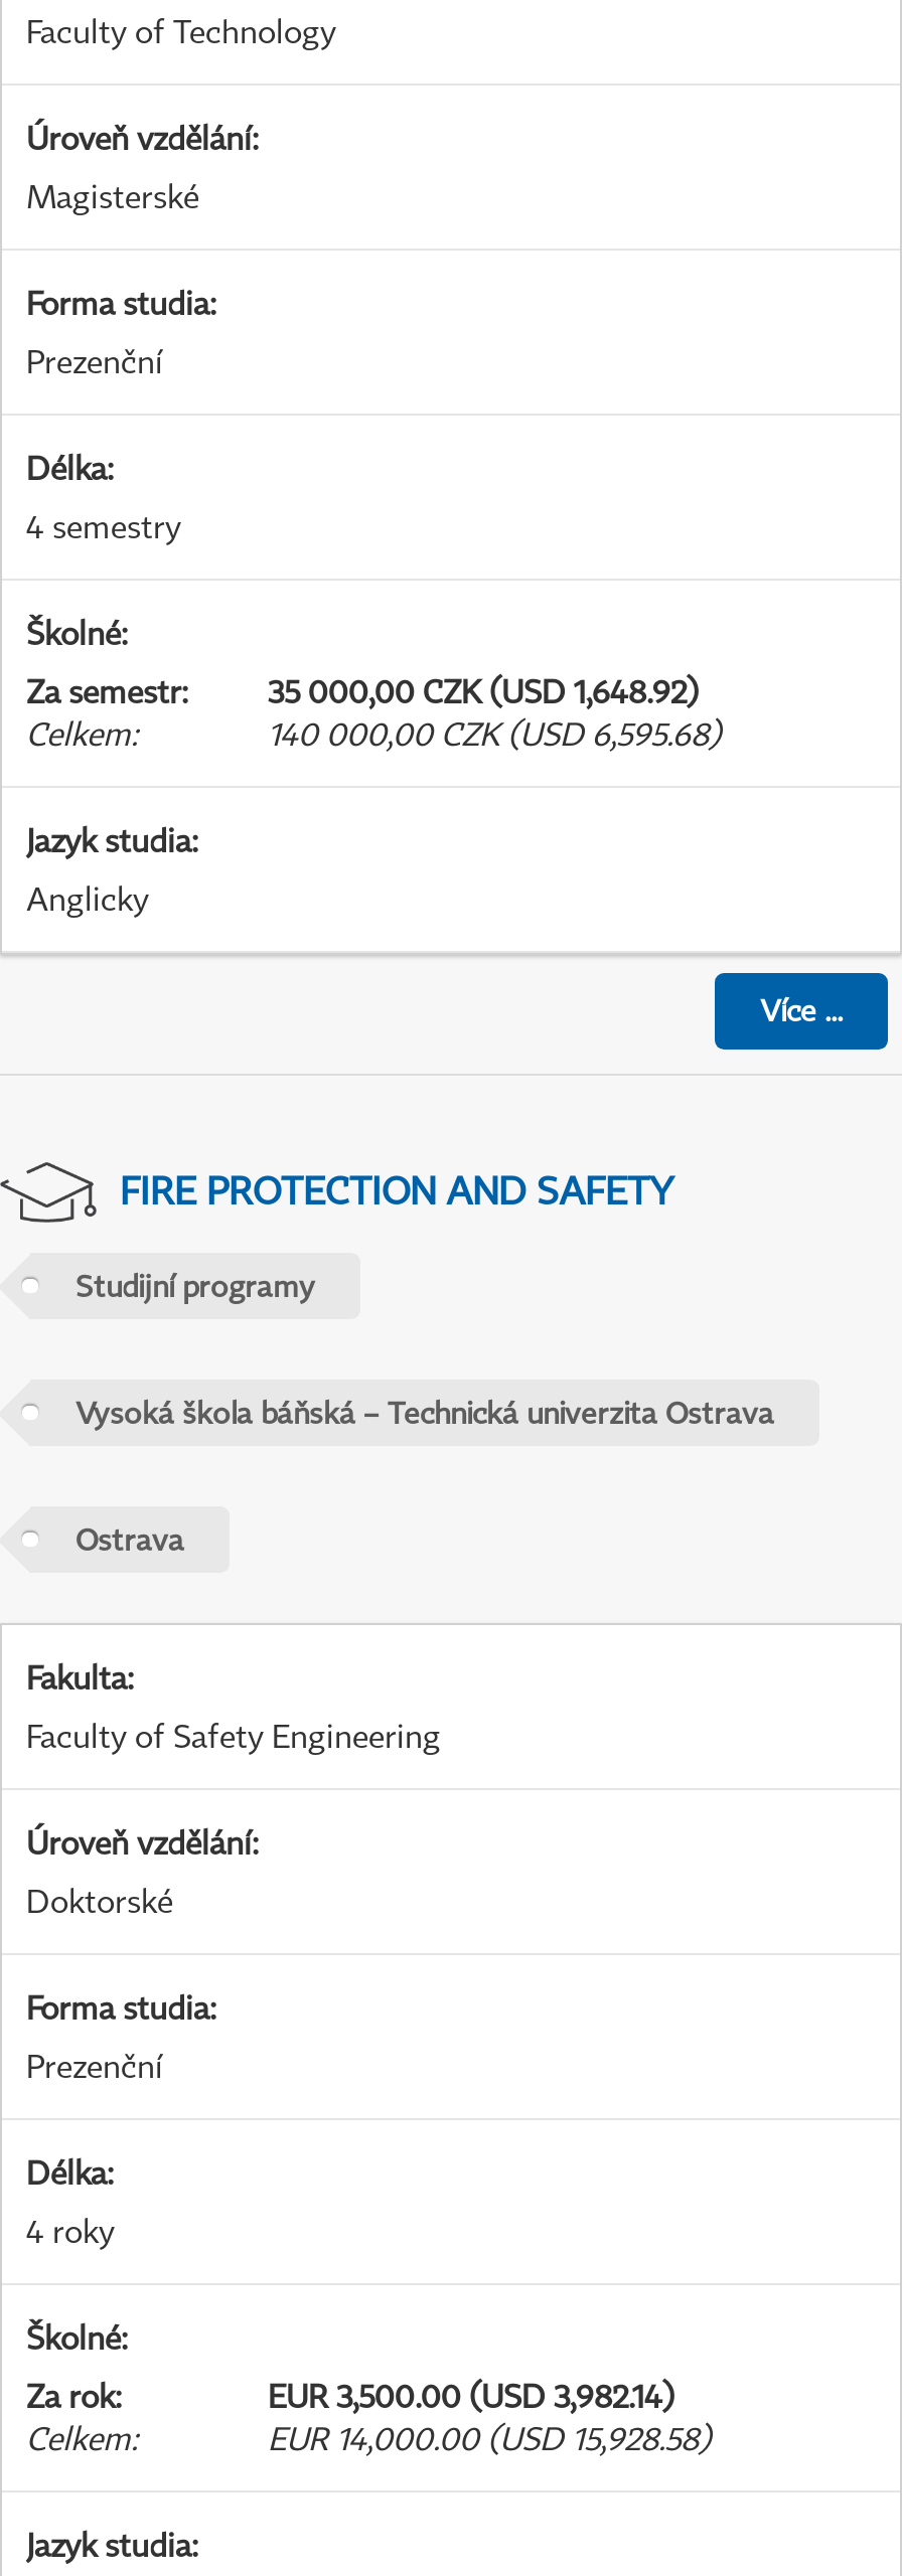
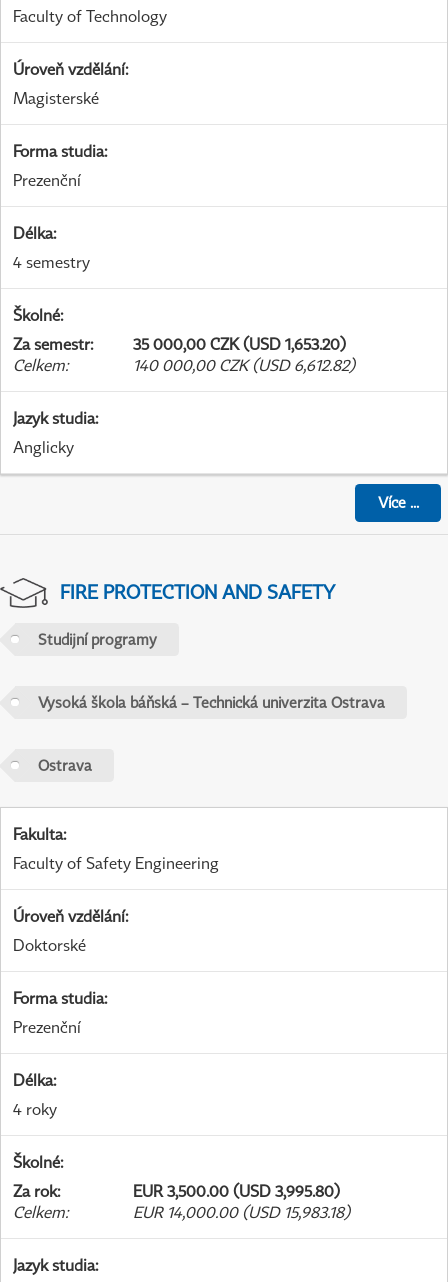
- Za semestr: 35 000,00 CZK (USD 1,648.92)
+ Za semestr: 35 000,00 CZK (USD 1,653.20)

- 140 000,00 CZK (USD 6,595.68)
+ 140 000,00 CZK (USD 6,612.82)

- EUR 3,500.00 (USD 3,982.14)
+ EUR 3,500.00 (USD 3,995.80)

- EUR 14,000.00 (USD 15,928.58)
+ EUR 14,000.00 (USD 15,983.18)
